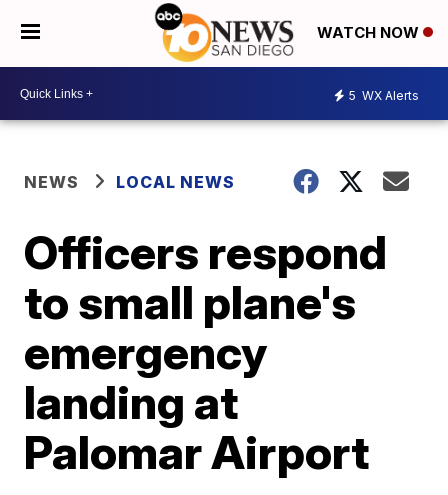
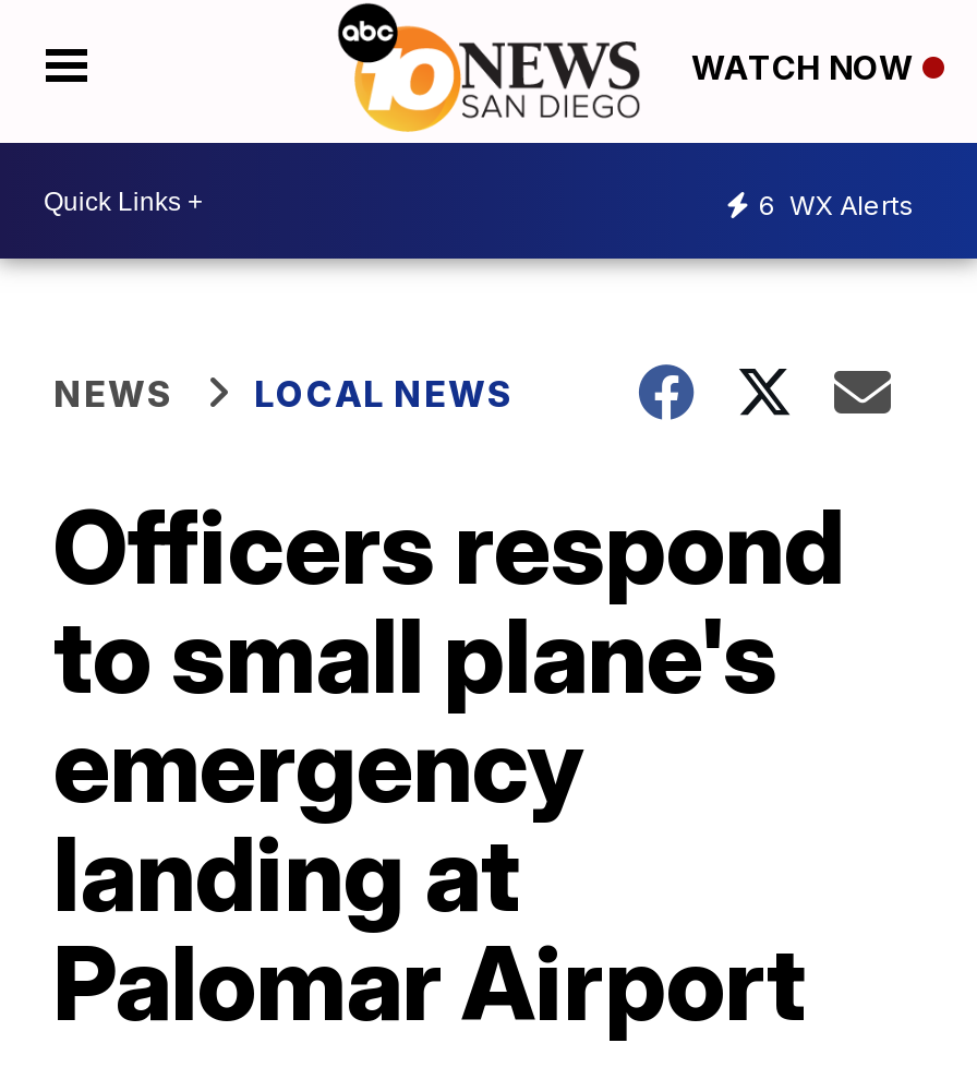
- 5 WX Alerts
+ 6 WX Alerts
